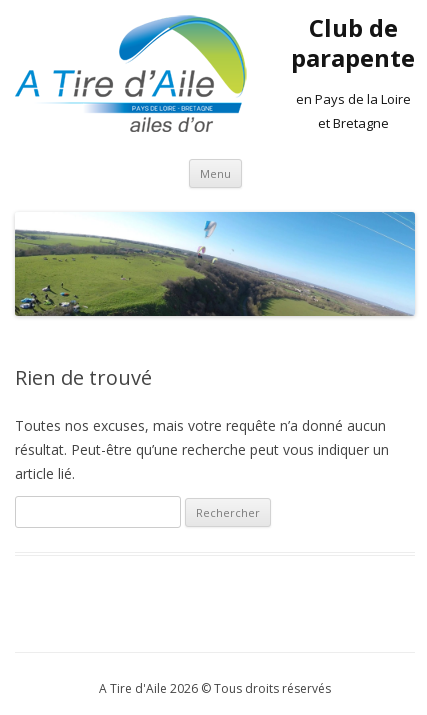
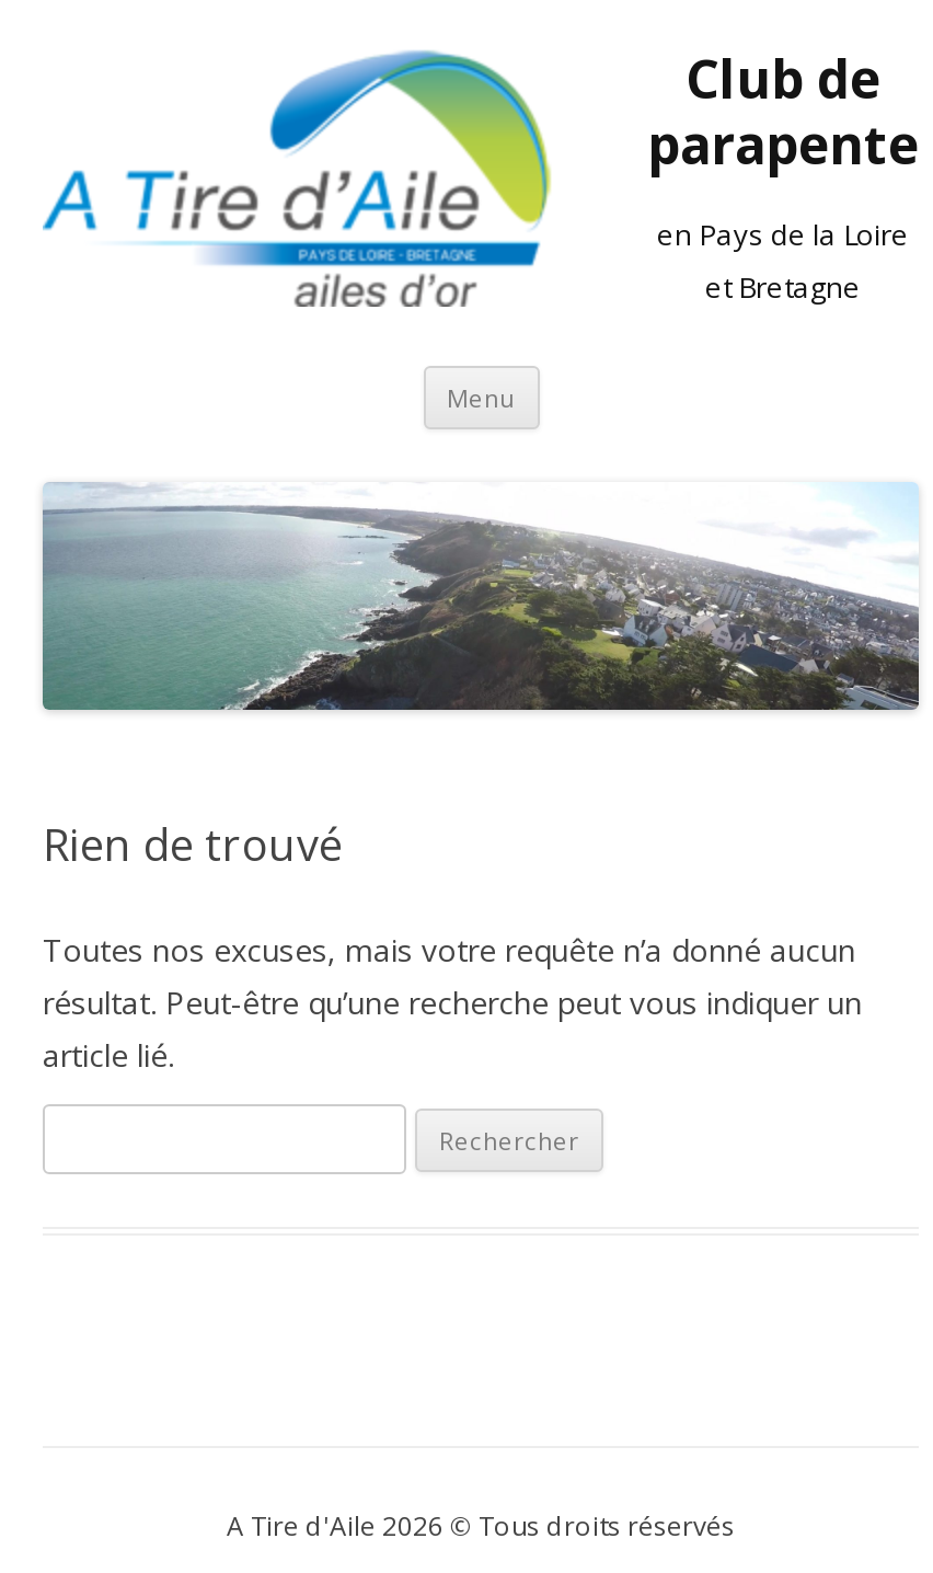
- [image]
+ [image]
